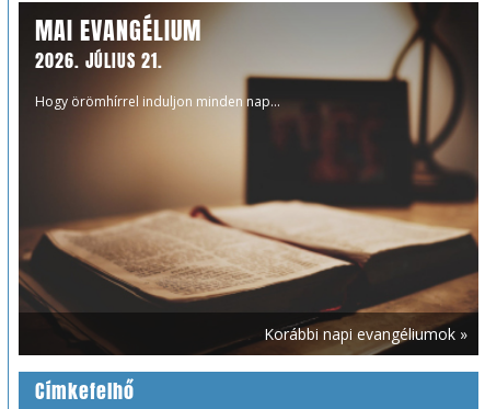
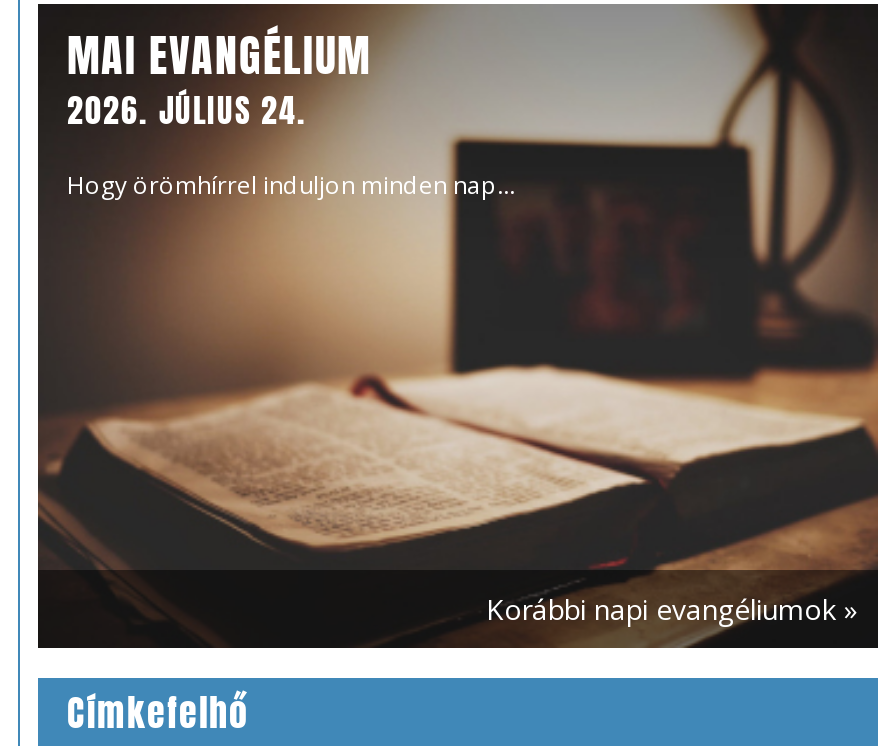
- 2026. JÚLIUS 21.
+ 2026. JÚLIUS 24.
